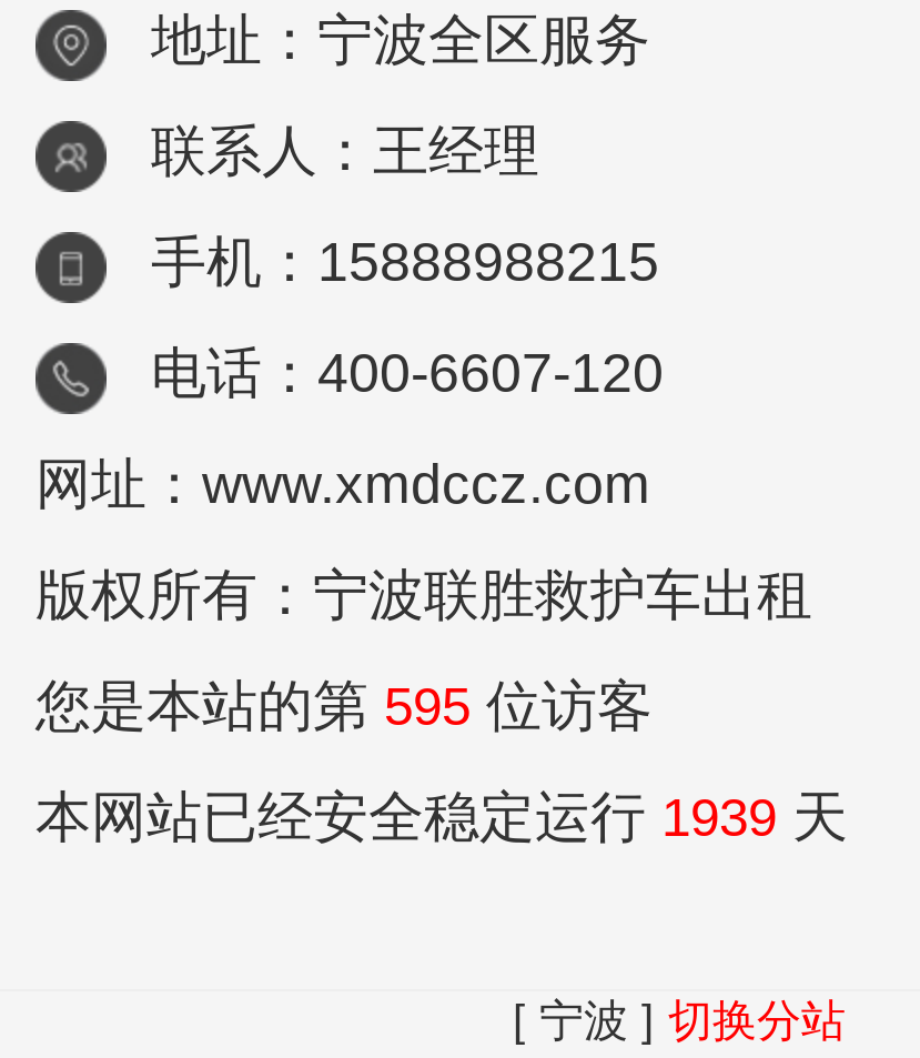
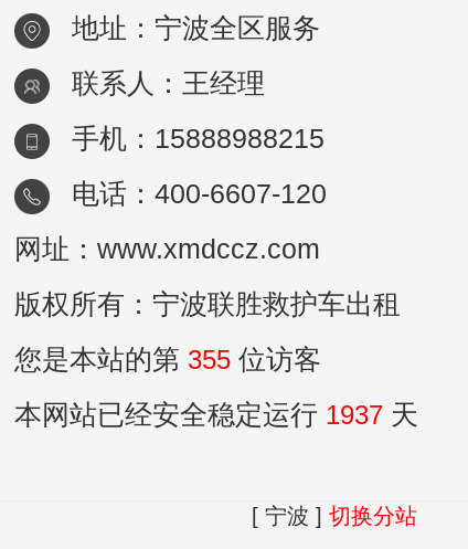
- 您是本站的第595位访客
+ 您是本站的第355位访客

- 本网站已经安全稳定运行1939天
+ 本网站已经安全稳定运行1937天
